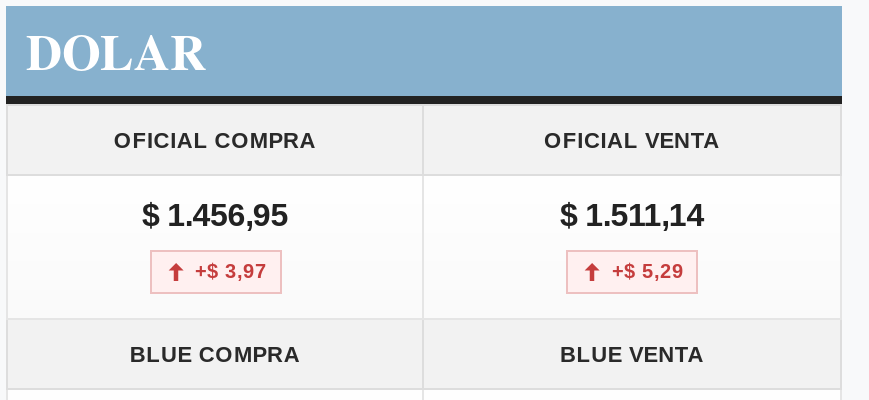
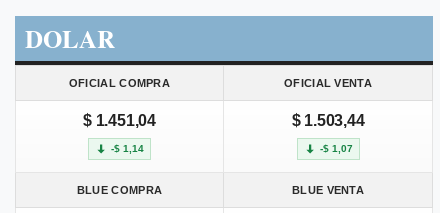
- $ 1.456,95
+ $ 1.451,04

- $ 1.511,14
+ $ 1.503,44

- +$ 3,97
+ -$ 1,14

- +$ 5,29
+ -$ 1,07
